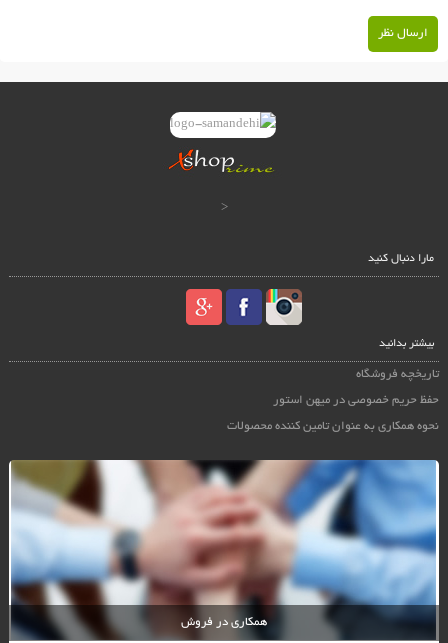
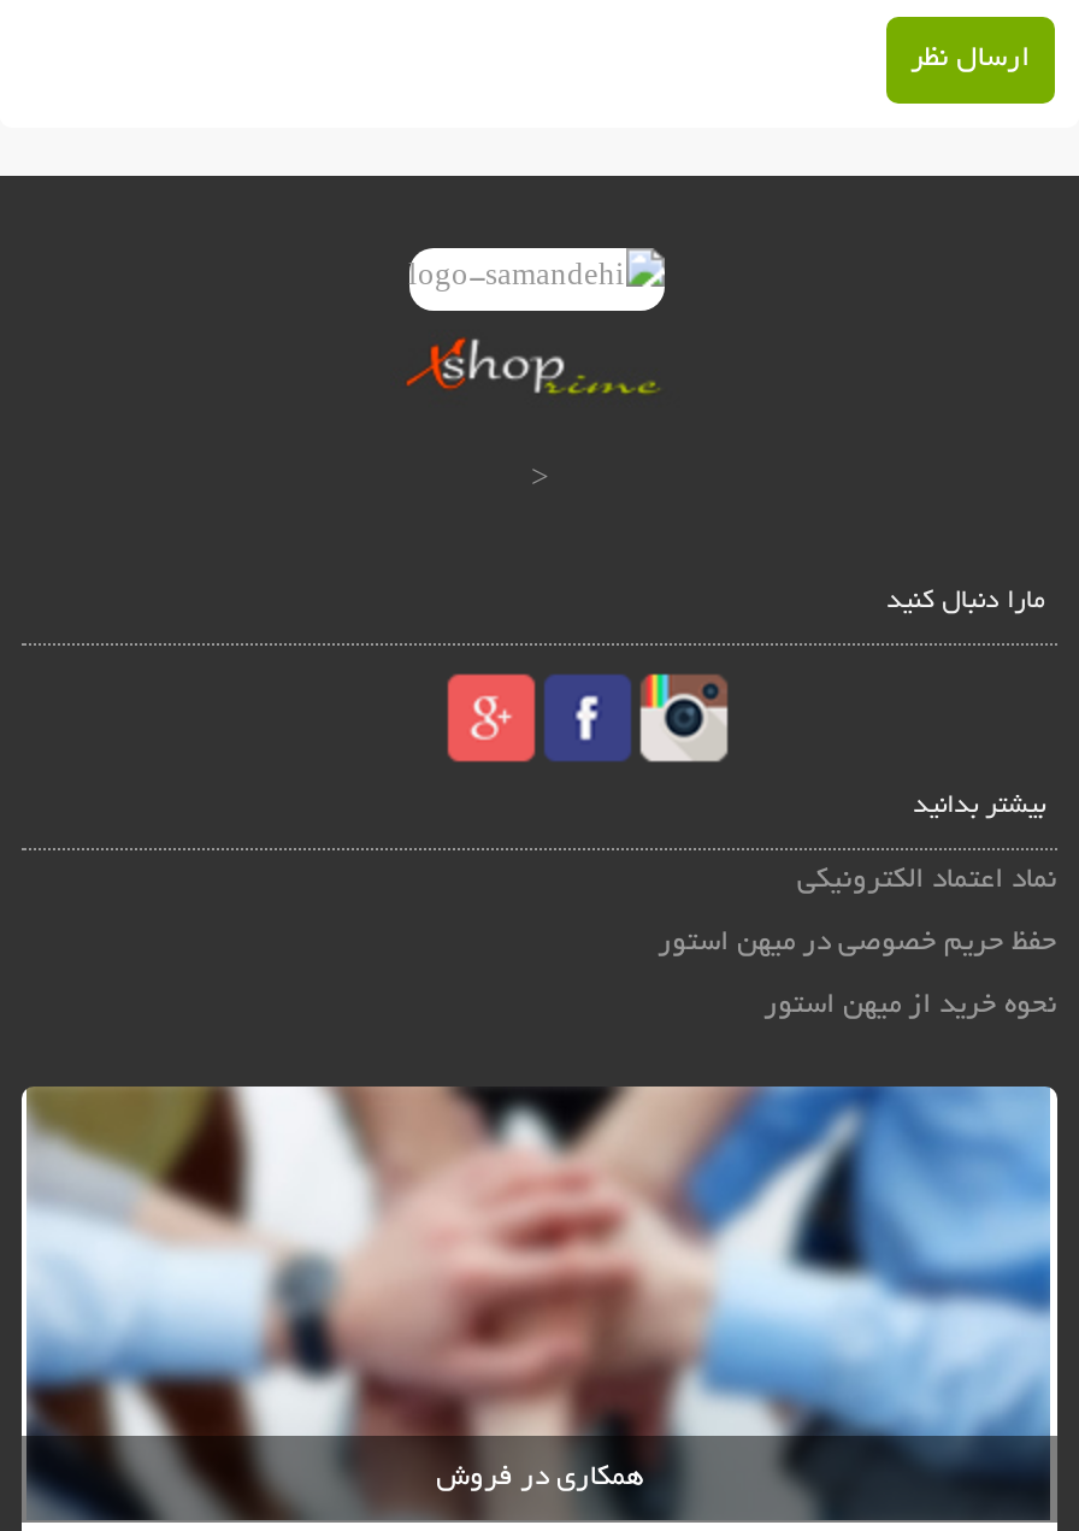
- تاریخچه فروشگاه
+ نماد اعتماد الکترونیکی

- نحوه همکاری به عنوان تامین کننده محصولات
+ نحوه خرید از میهن استور
